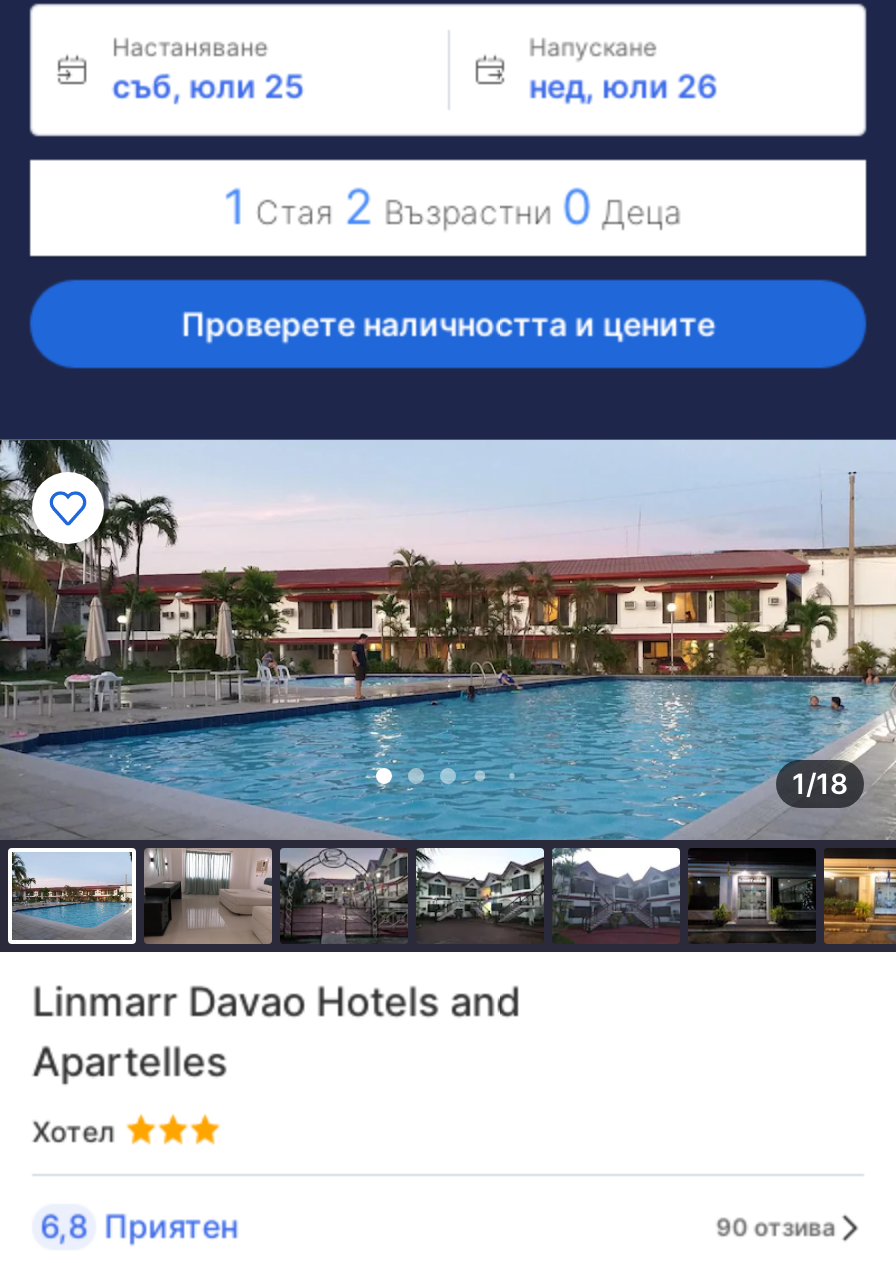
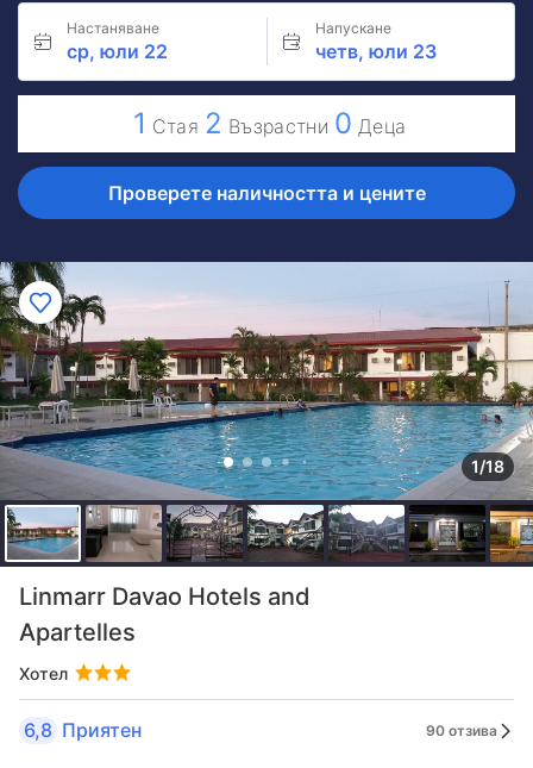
- съб, юли 25
+ ср, юли 22

- нед, юли 26
+ четв, юли 23
